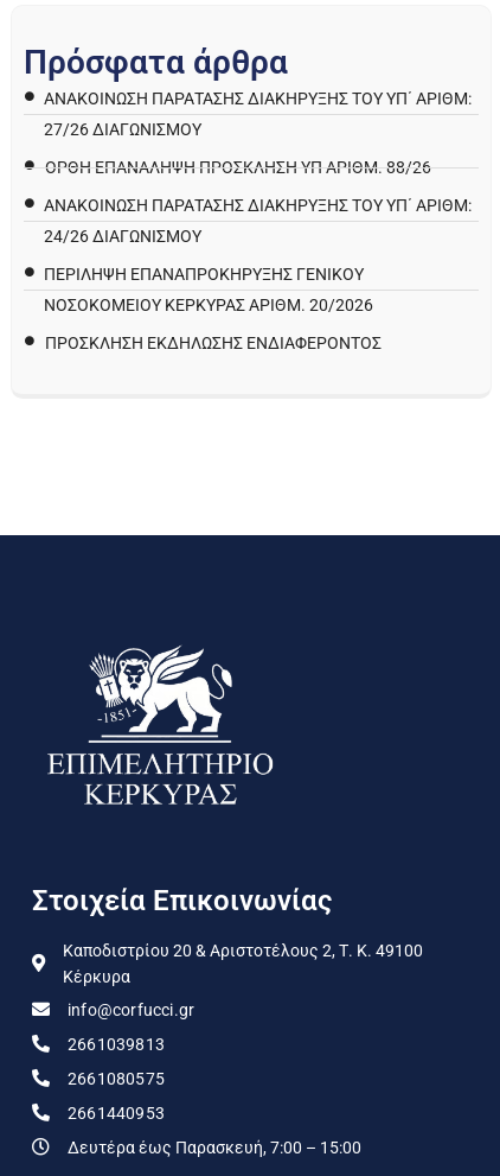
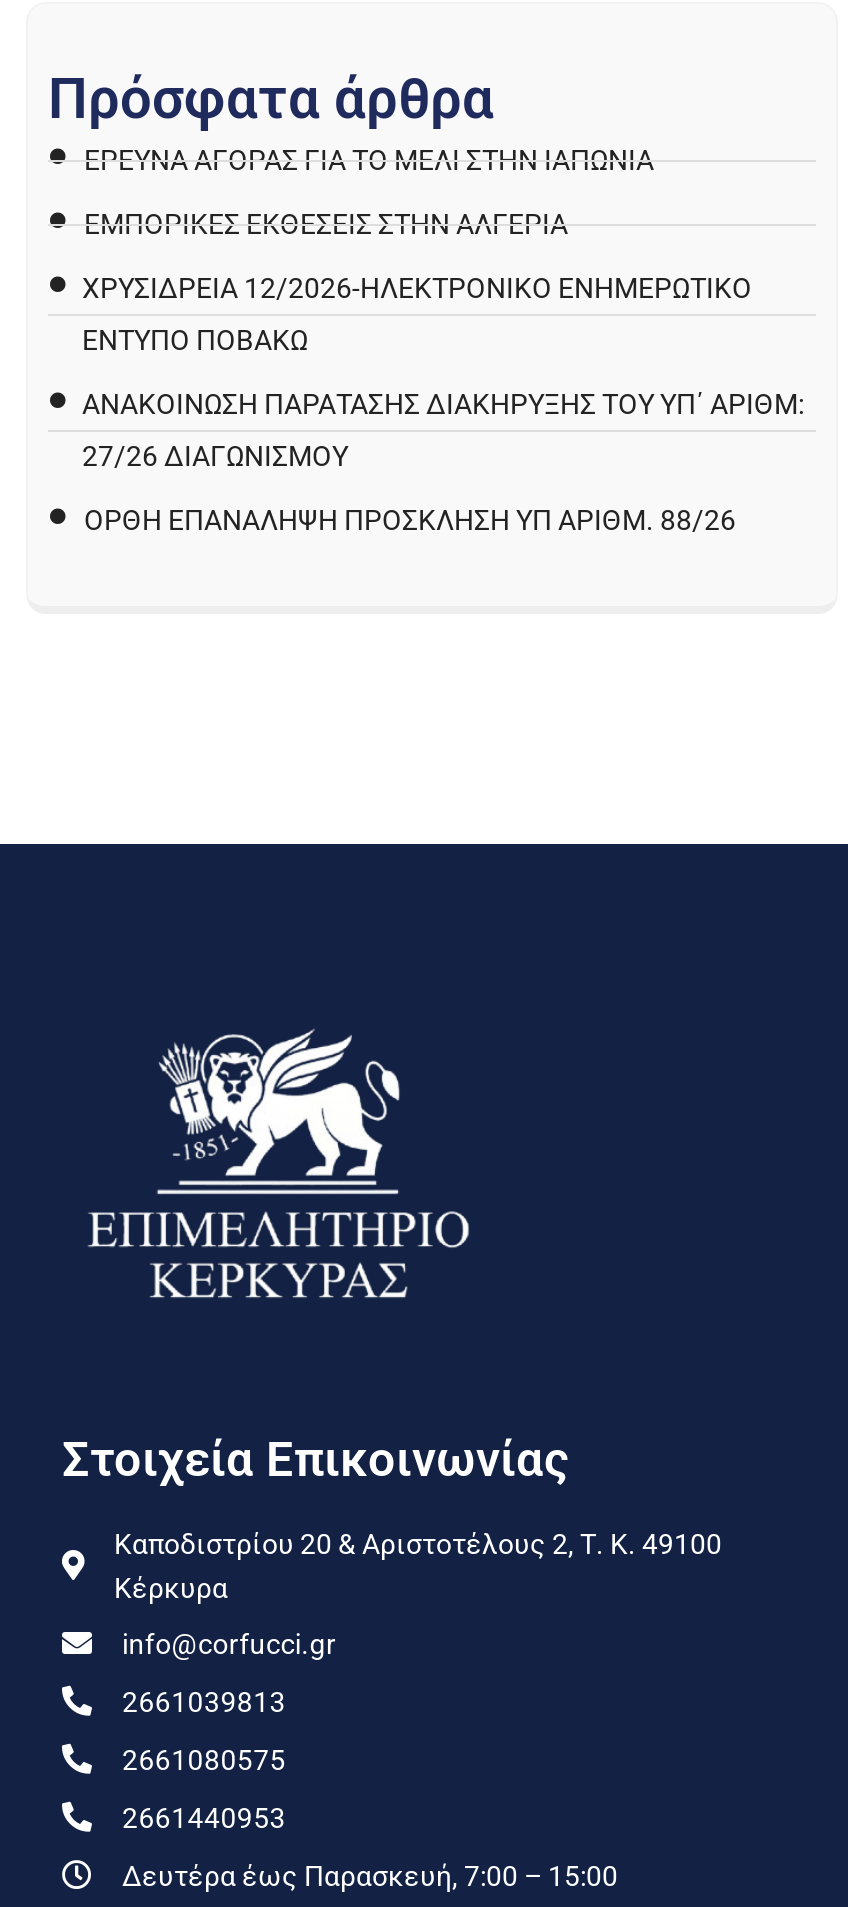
+ ΈΡΕΥΝΑ ΑΓΟΡΆΣ ΓΙΑ ΤΟ ΜΈΛΙ ΣΤΗΝ ΙΑΠΩΝΊΑ
+ ΕΜΠΟΡΙΚΕΣ ΕΚΘΕΣΕΙΣ ΣΤΗΝ ΑΛΓΕΡΙΑ
+ ΧΡΥΣΙΔΡΕΙΑ 12/2026-ΗΛΕΚΤΡΟΝΙΚΟ ΕΝΗΜΕΡΩΤΙΚΟ
+ ΕΝΤΥΠΟ ΠΟΒΑΚΩ

moved down: ΑΝΑΚΟΊΝΩΣΗ ΠΑΡΑΤΑΣΗΣ ΔΙΑΚΉΡΥΞΗΣ ΤΟΥ ΥΠ΄ ΑΡΙΘΜ: | 27/26 ΔΙΑΓΩΝΙΣΜΟΎ | ΟΡΘΗ ΕΠΑΝΑΛΗΨΗ ΠΡΟΣΚΛΗΣΗ ΥΠ ΑΡΙΘΜ. 88/26

- ΑΝΑΚΟΊΝΩΣΗ ΠΑΡΑΤΑΣΗΣ ΔΙΑΚΉΡΥΞΗΣ ΤΟΥ ΥΠ΄ ΑΡΙΘΜ:
- 24/26 ΔΙΑΓΩΝΙΣΜΟΎ
- ΠΕΡΙΛΗΨΗ ΕΠΑΝΑΠΡΟΚΗΡΥΞΗΣ ΓΕΝΙΚΟΥ
- ΝΟΣΟΚΟΜΕΙΟΥ ΚΕΡΚΥΡΑΣ ΑΡΙΘΜ. 20/2026
- ΠΡΌΣΚΛΗΣΗ ΕΚΔΉΛΩΣΗΣ ΕΝΔΙΑΦΈΡΟΝΤΟΣ
